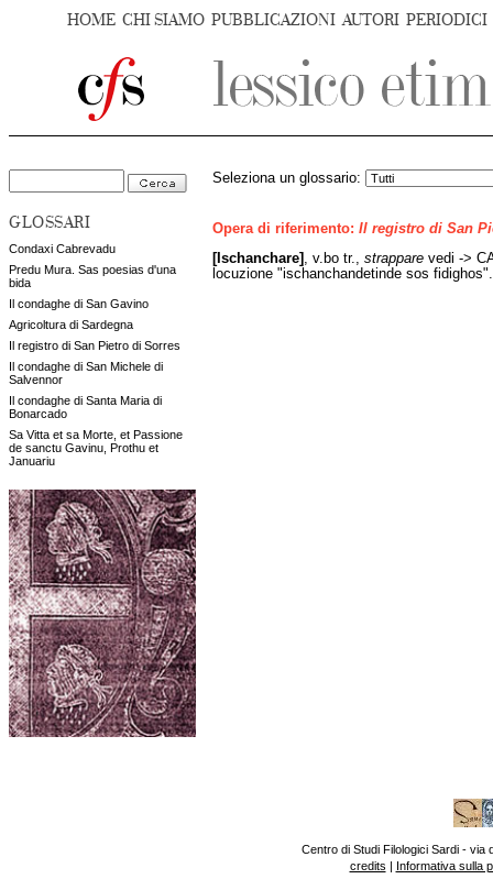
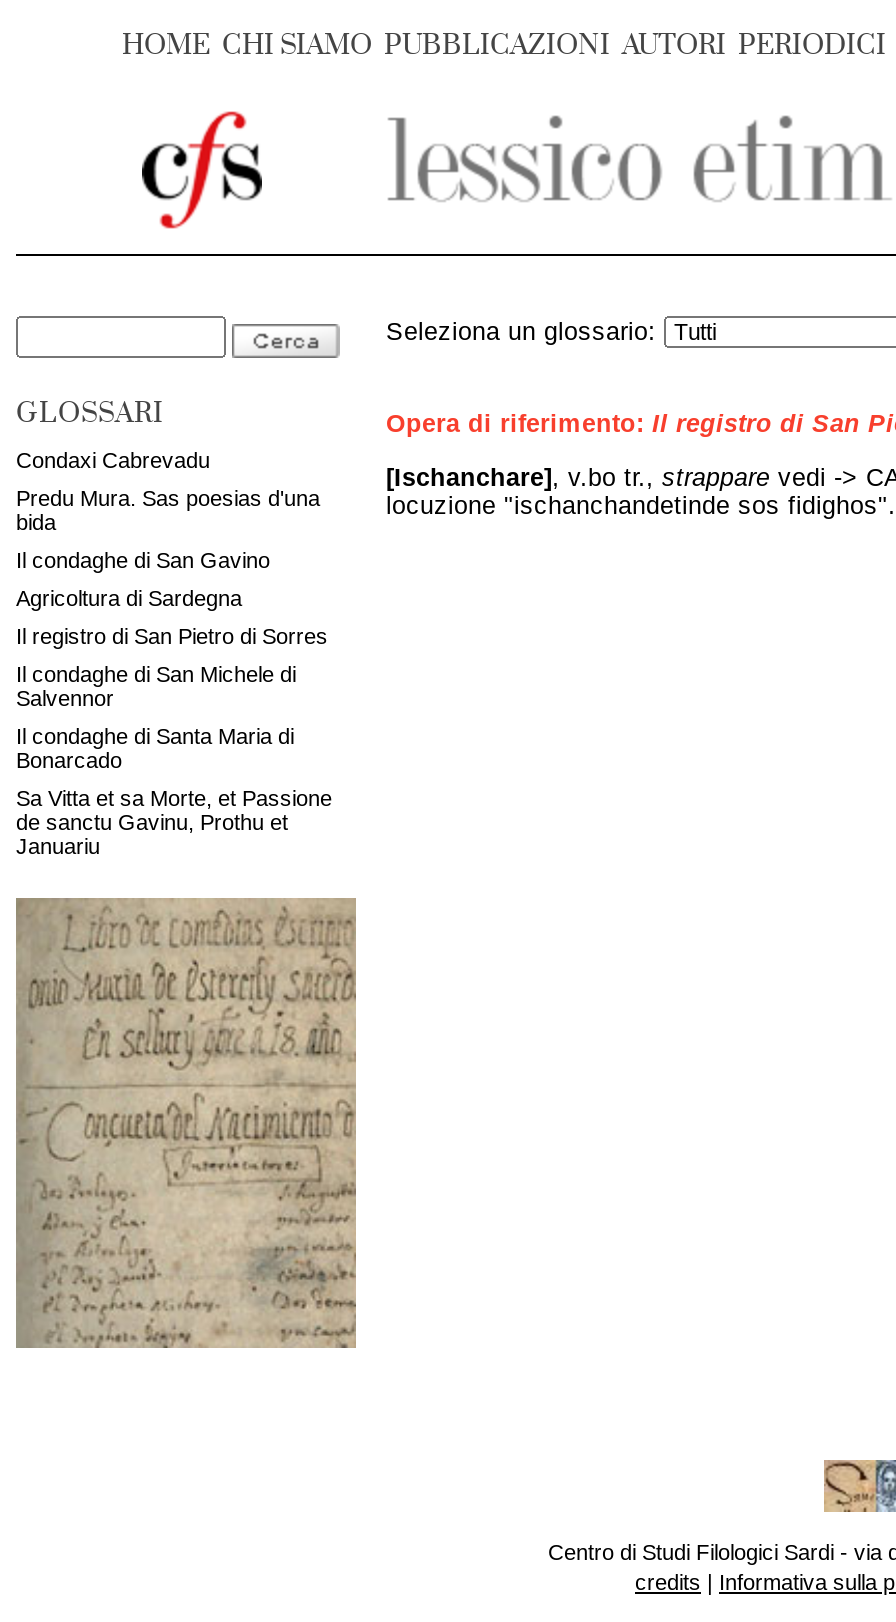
- [image]
+ [image]
